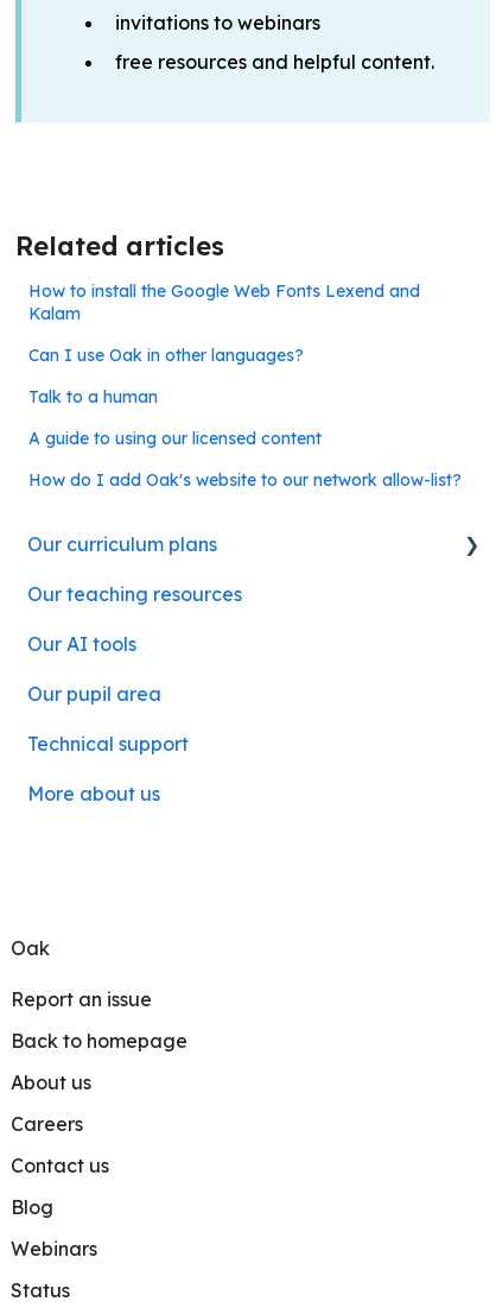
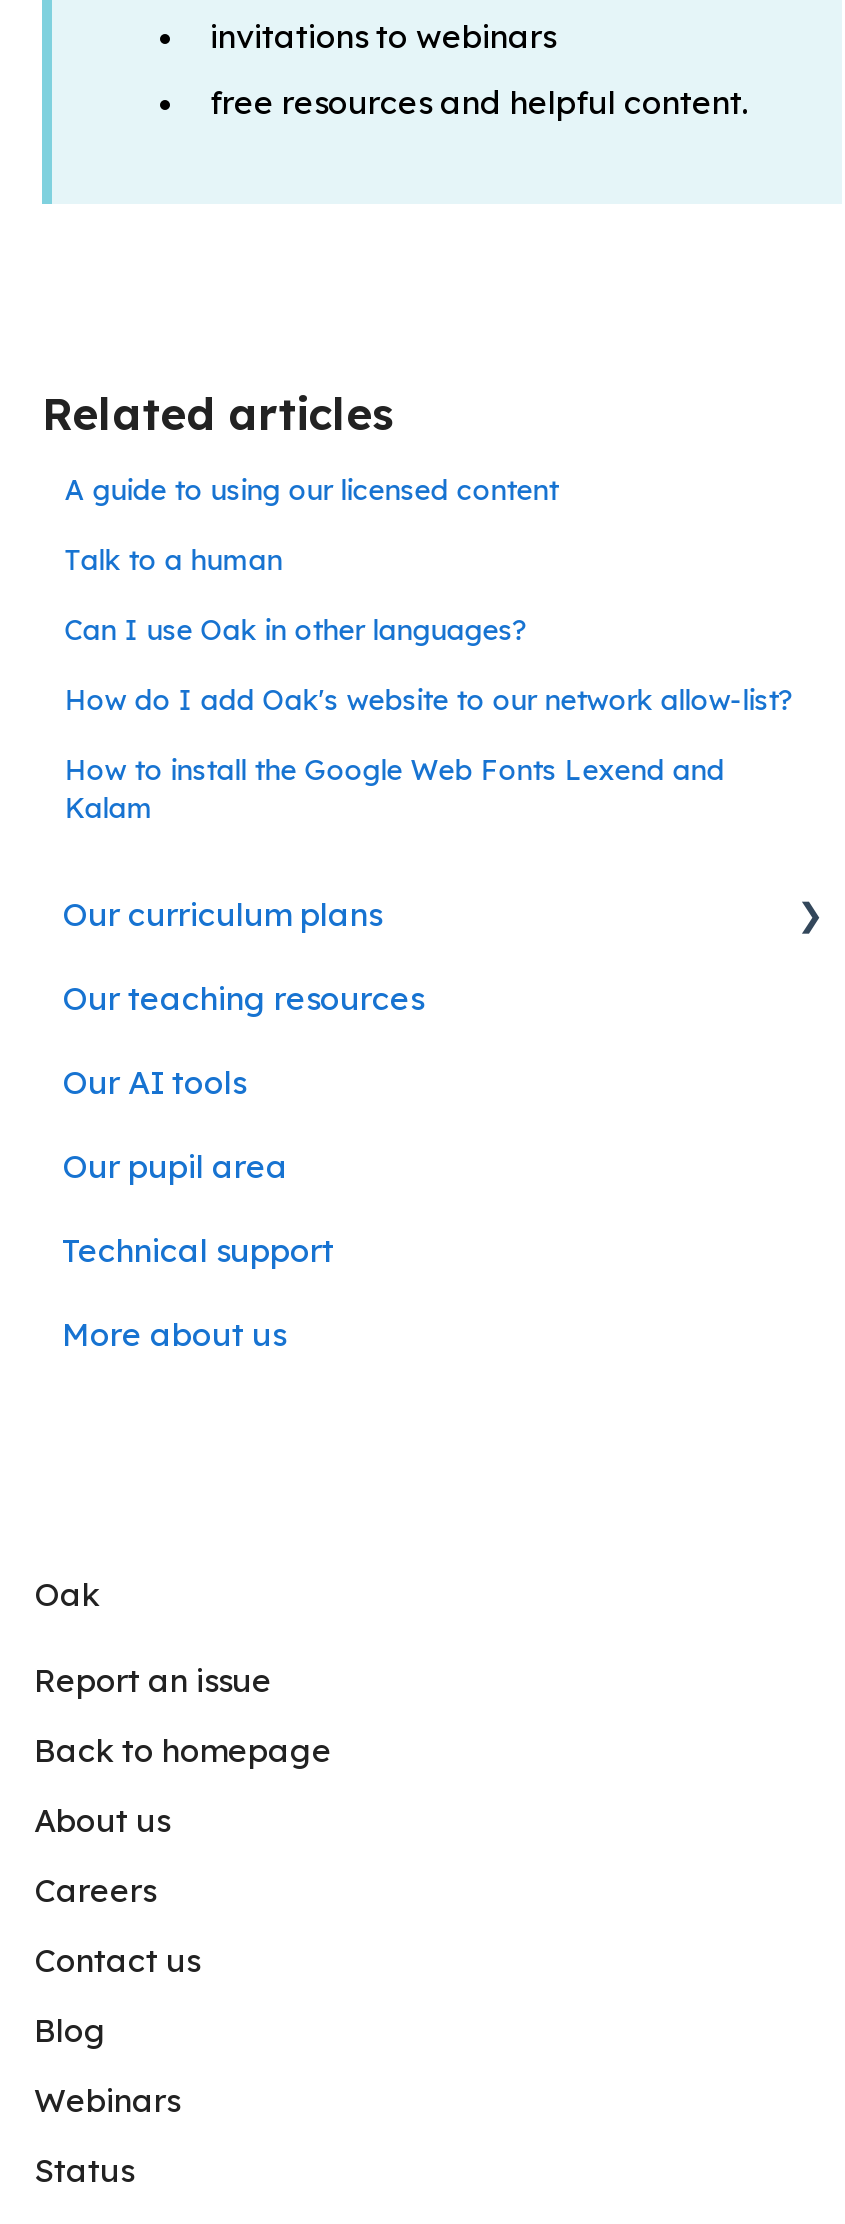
moved down: How to install the Google Web Fonts Lexend and | Kalam

moved up: Can I use Oak in other languages? | Talk to a human | A guide to using our licensed content | How do I add Oak's website to our network allow-list?
